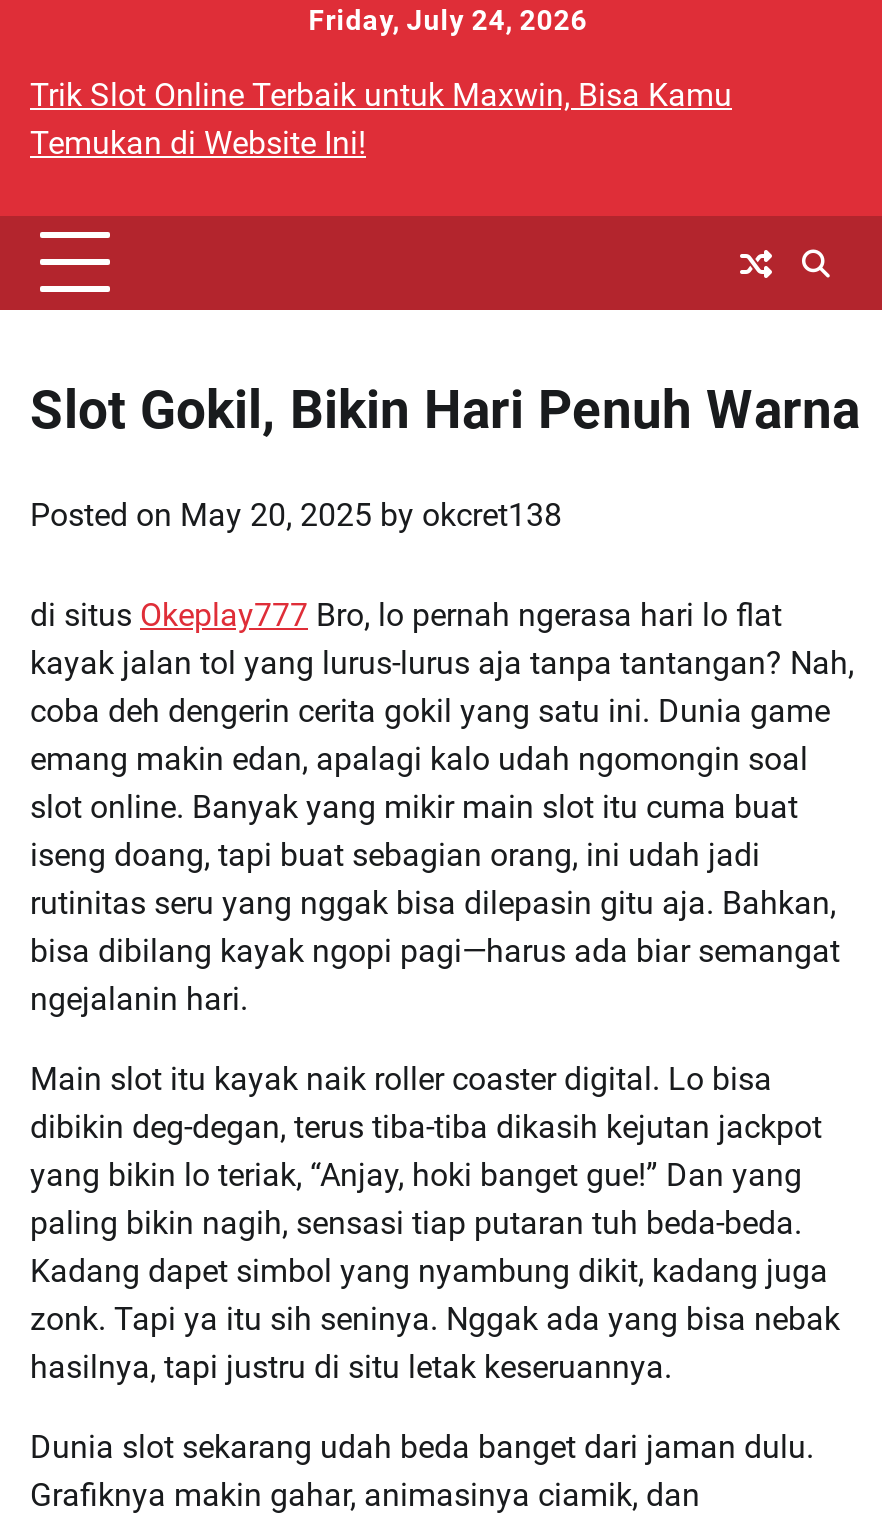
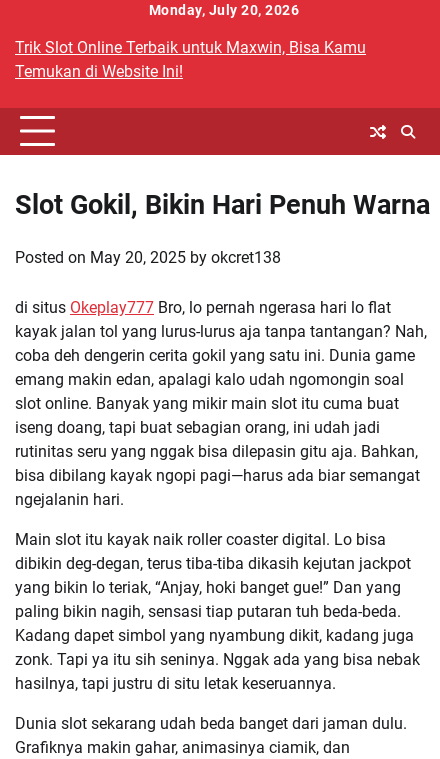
- Friday, July 24, 2026
+ Monday, July 20, 2026
